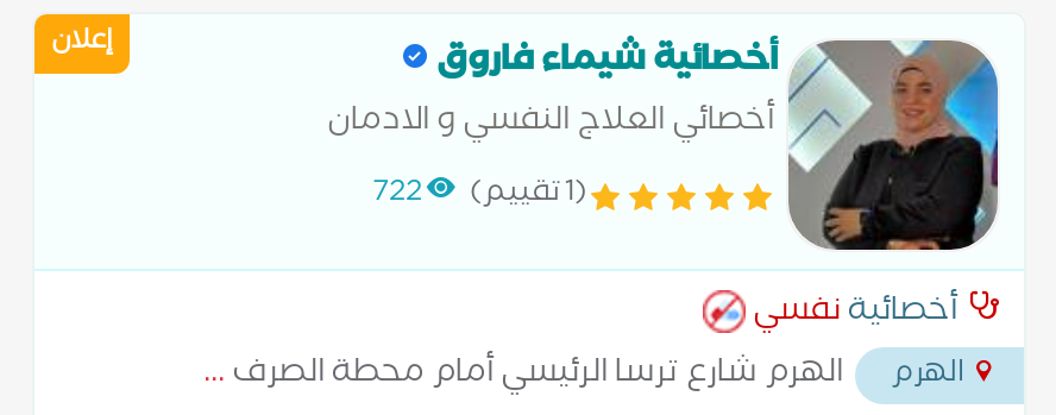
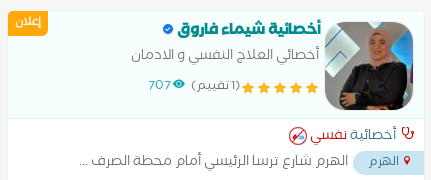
- 722
+ 707
